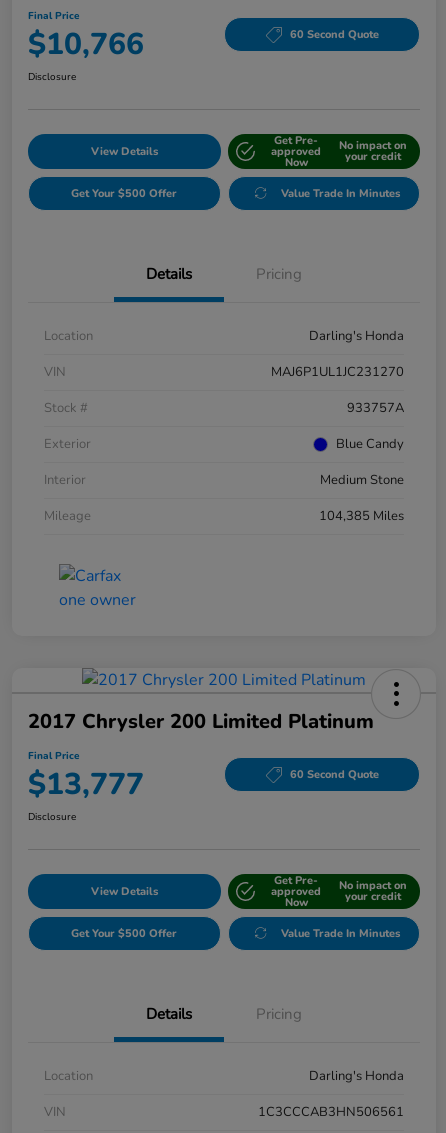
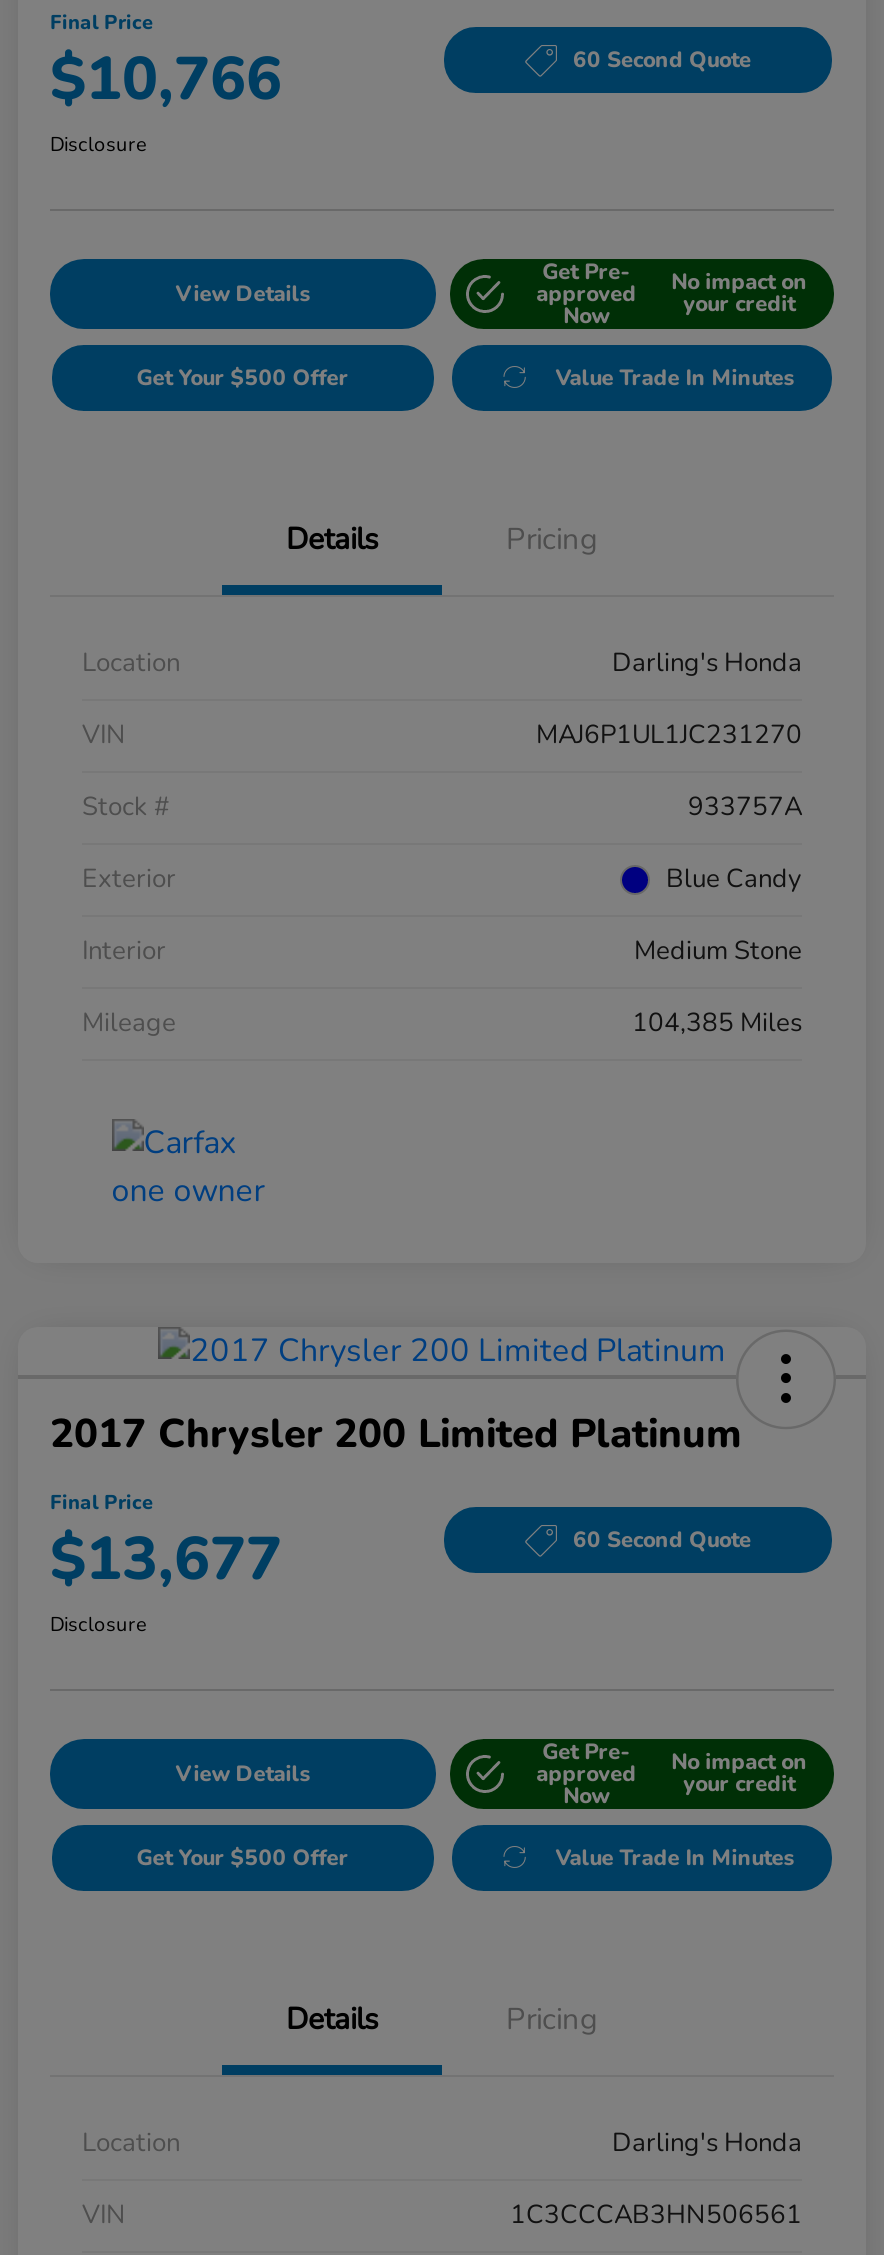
- $13,777
+ $13,677
